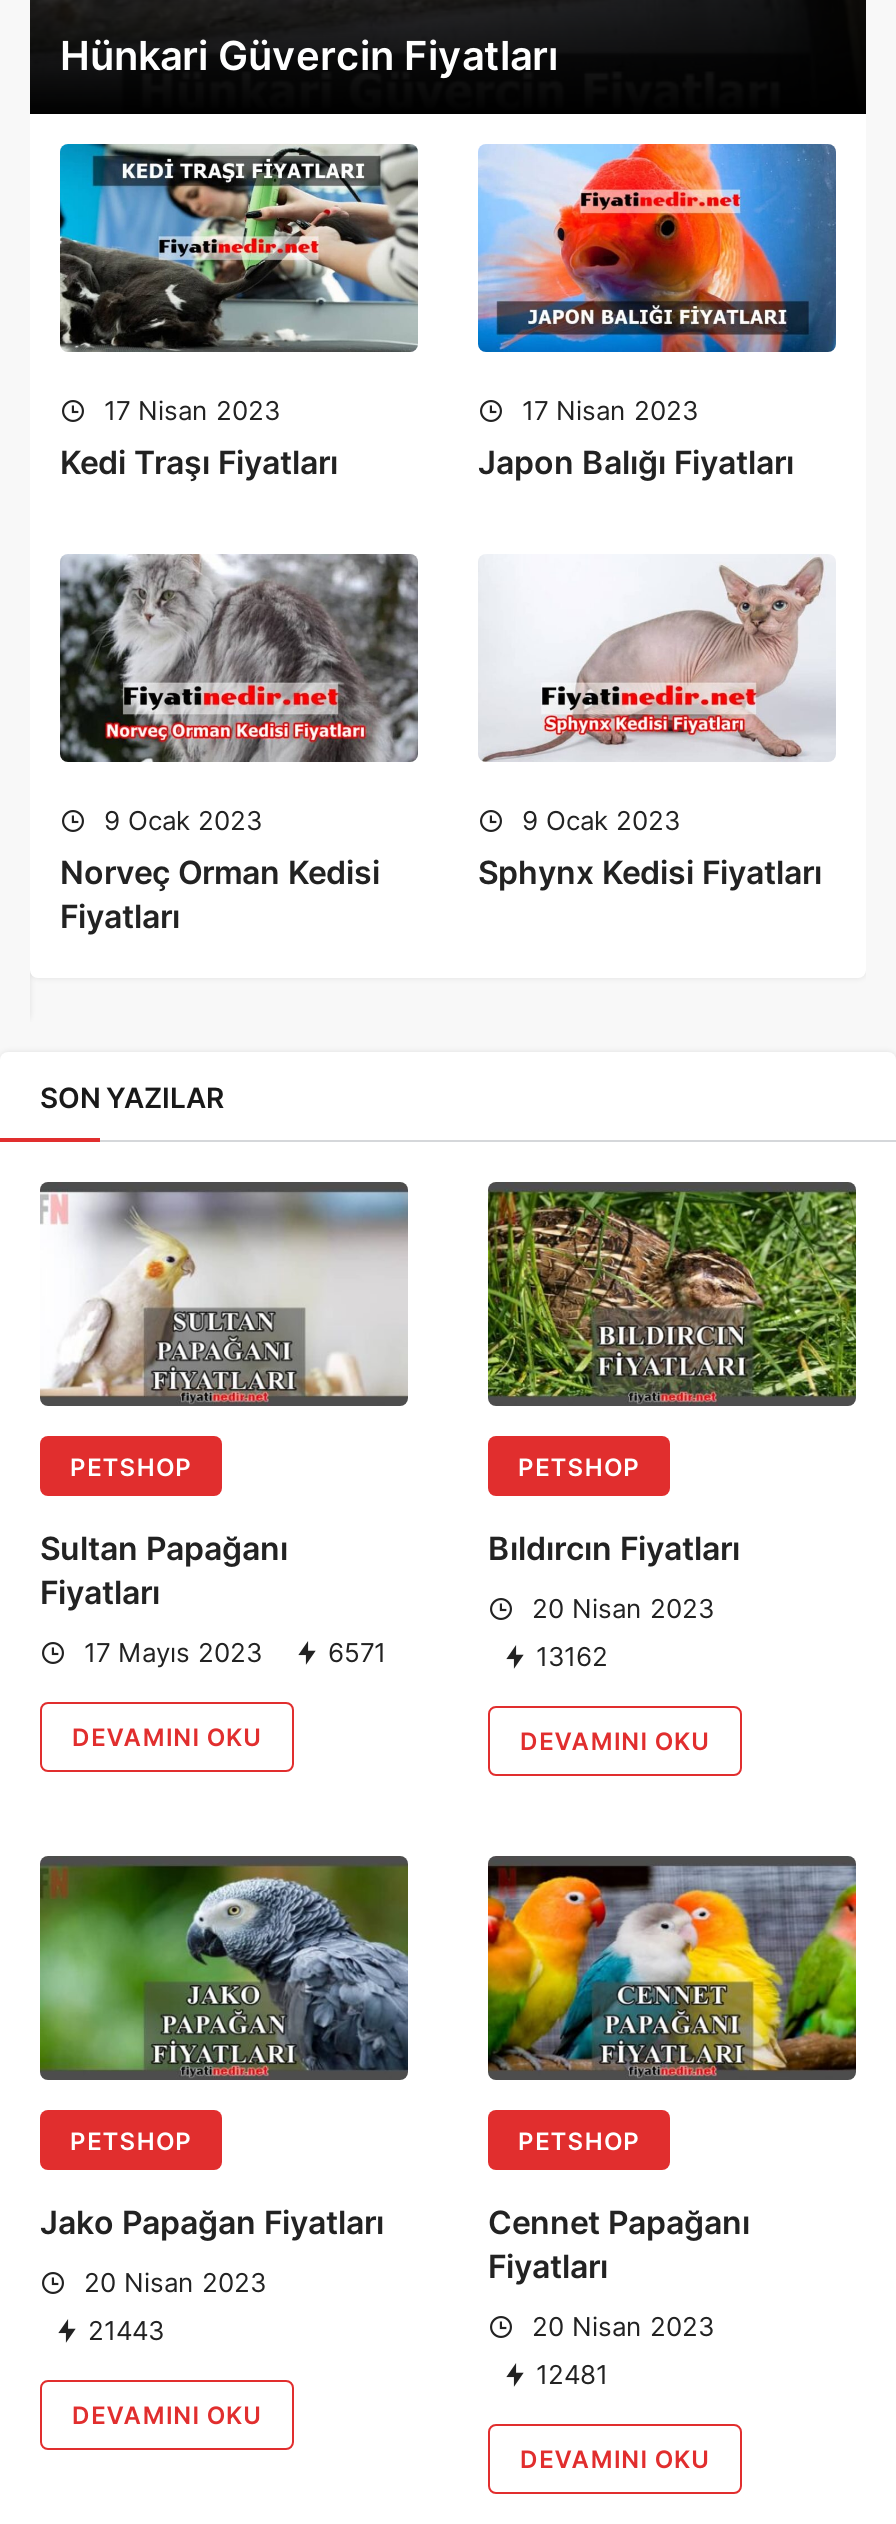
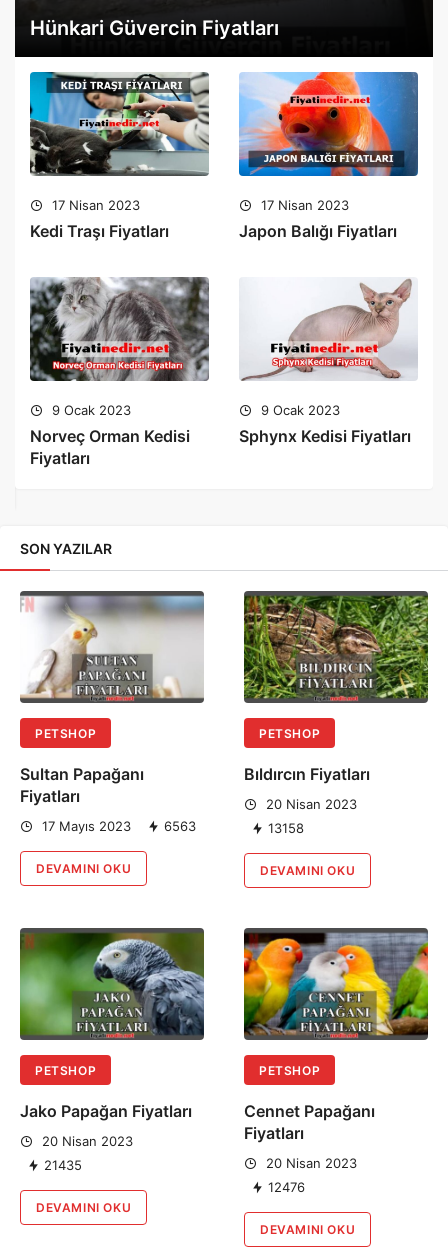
- 17 Mayıs 2023 6571
+ 17 Mayıs 2023 6563

- 13162
+ 13158

- 21443
+ 21435

- 12481
+ 12476
